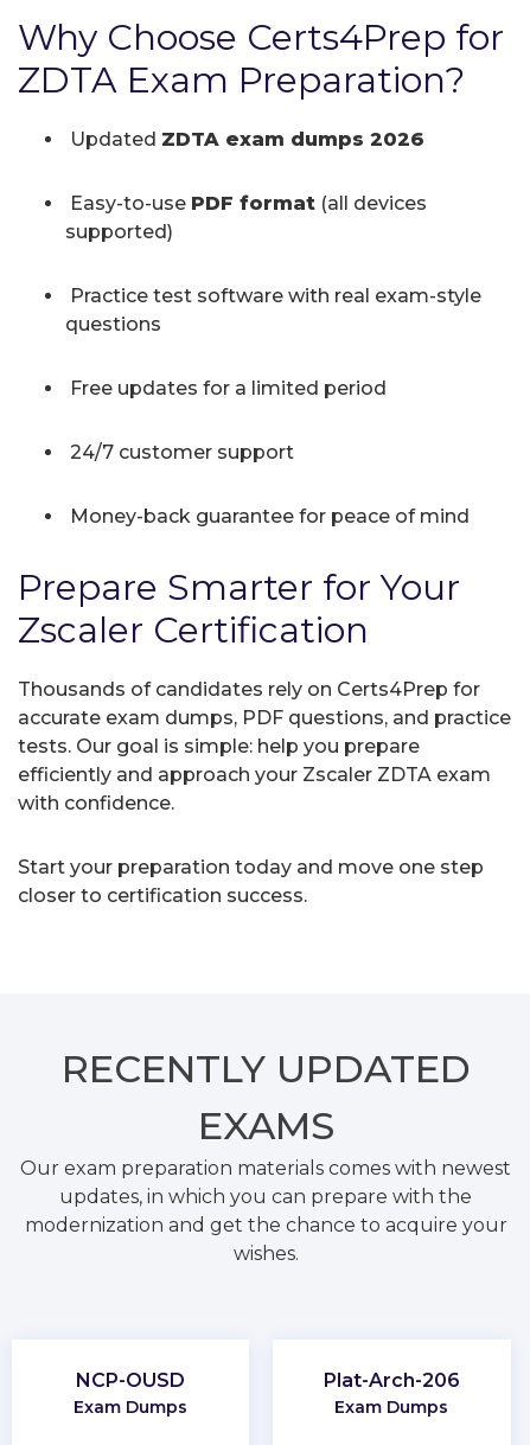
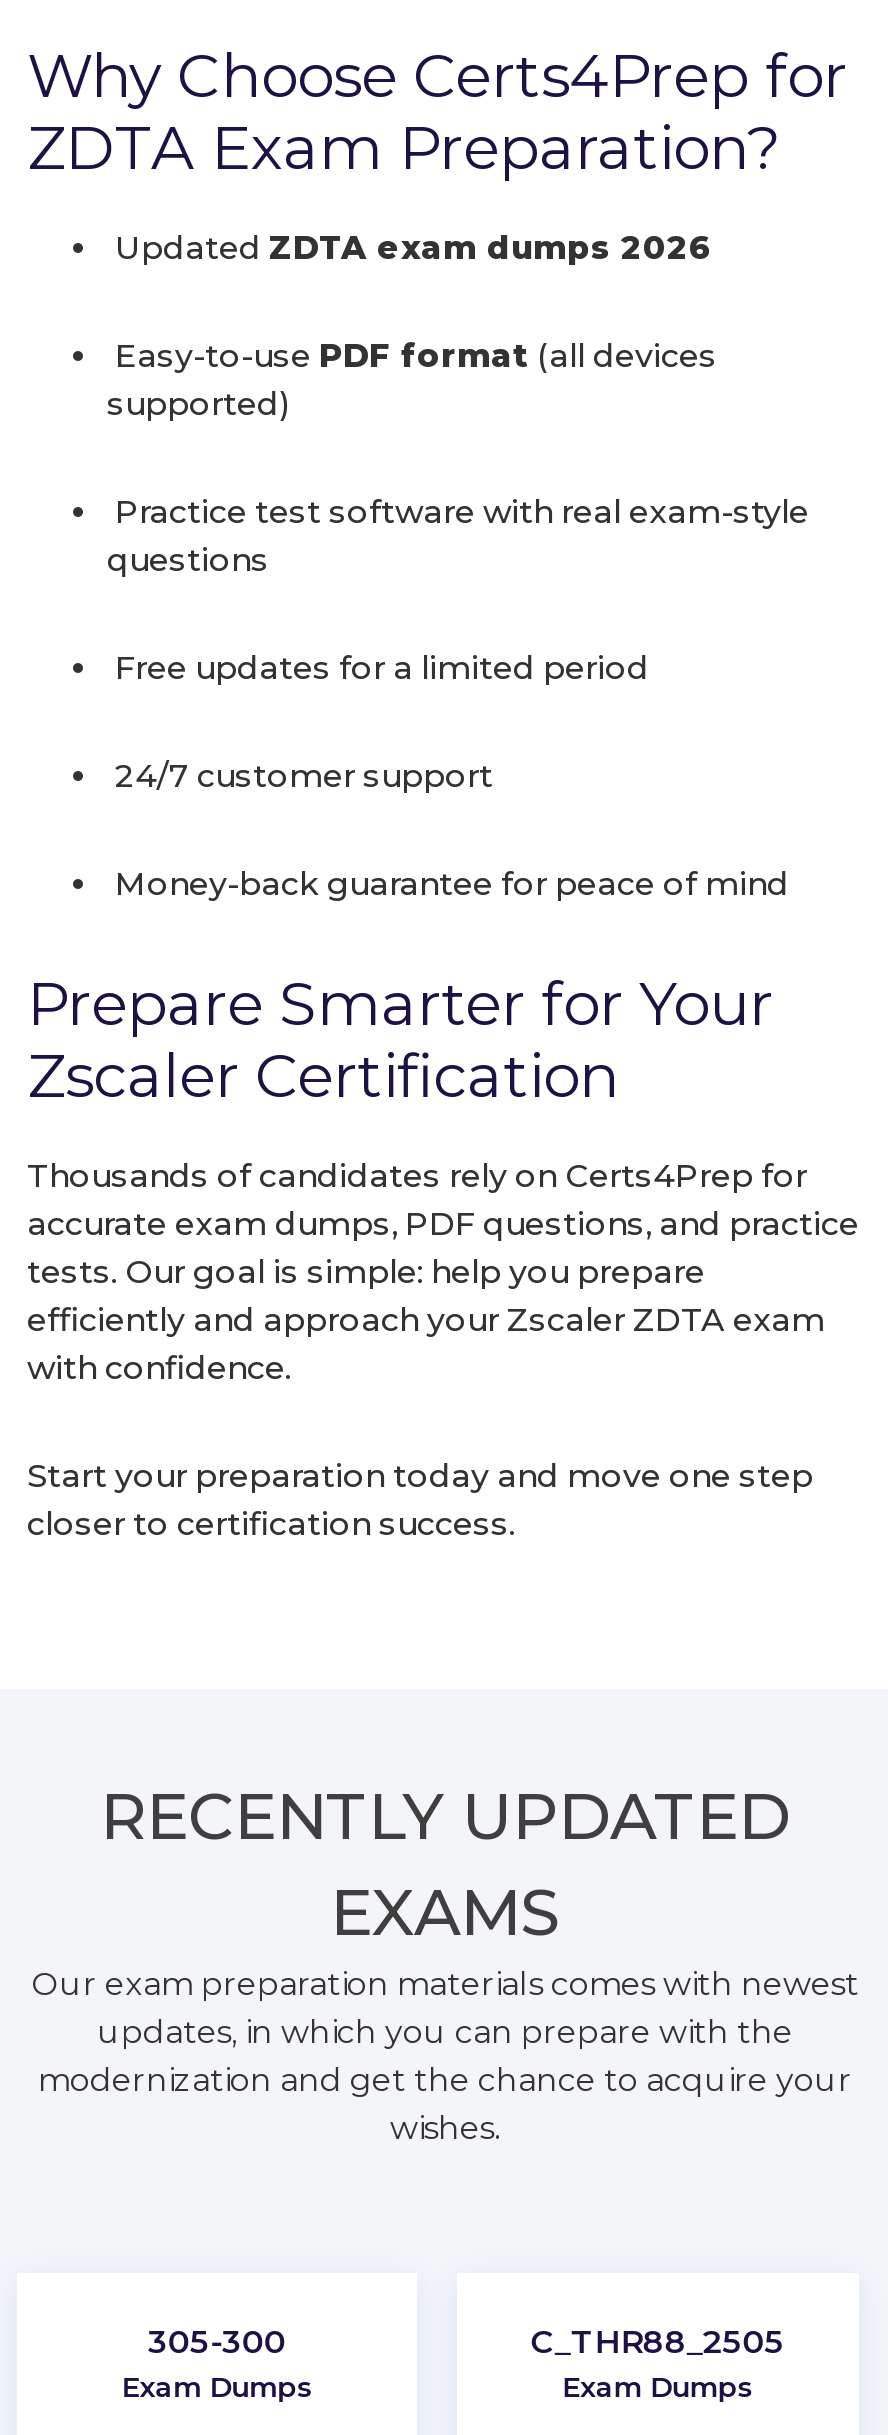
- NCP-OUSD
+ 305-300

- Plat-Arch-206
+ C_THR88_2505
